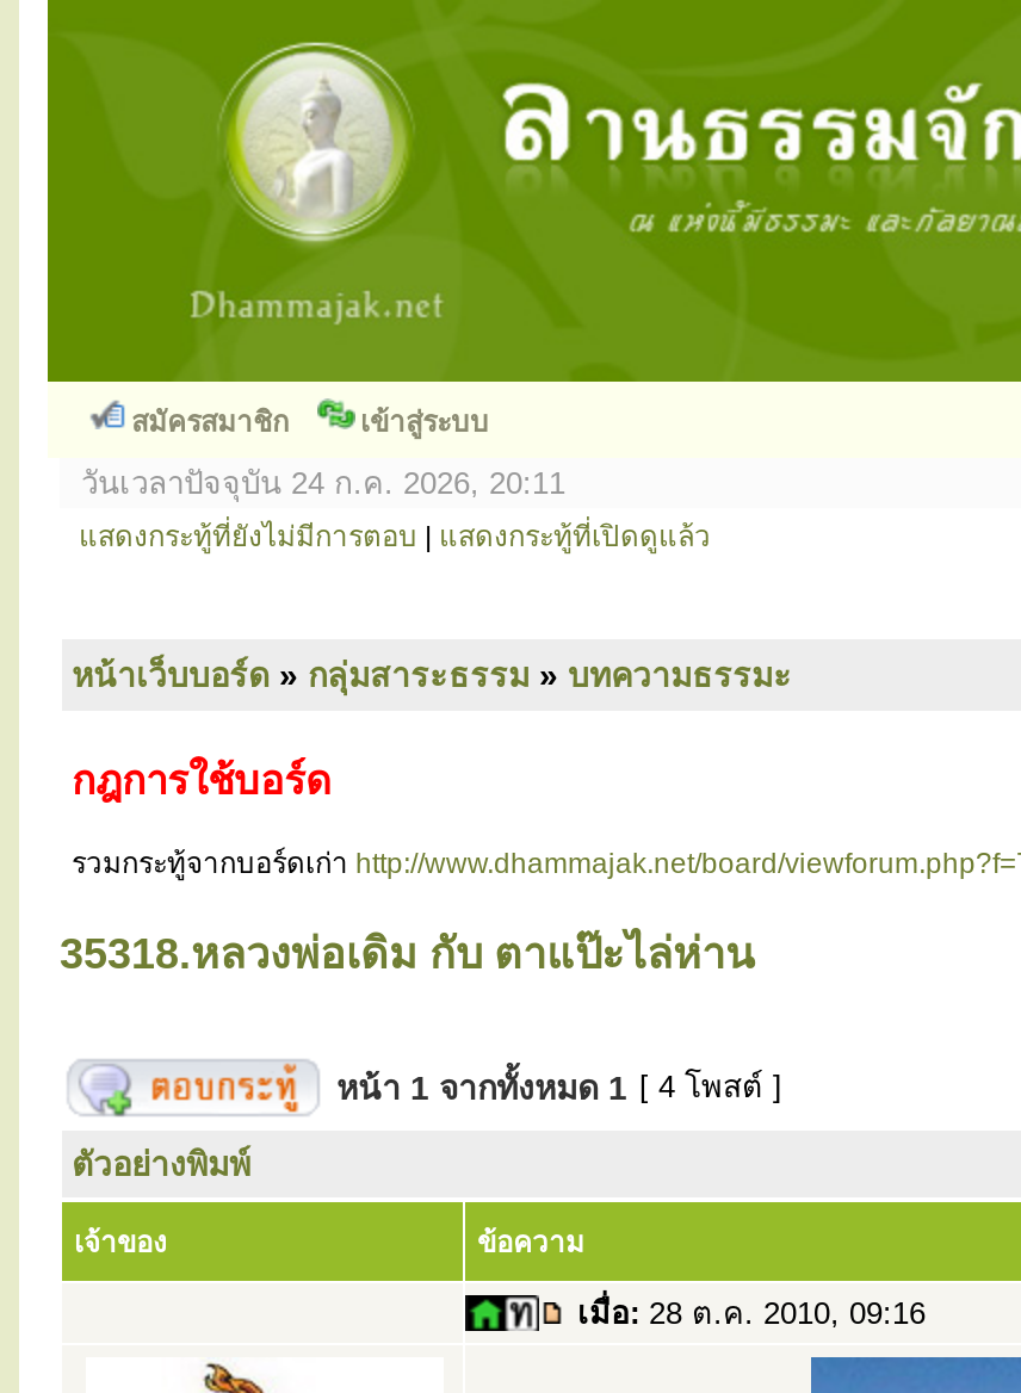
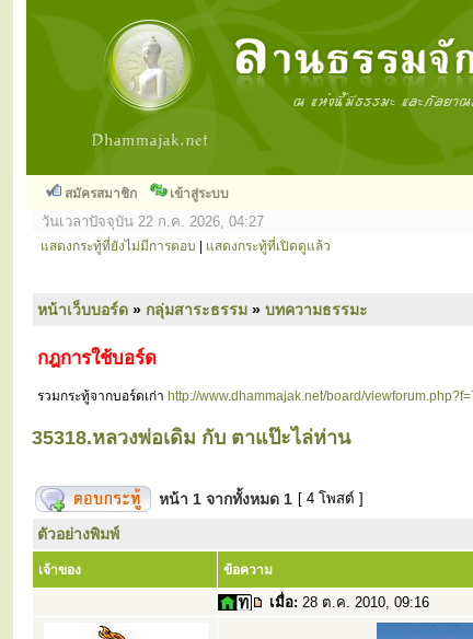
- วันเวลาปัจจุบัน 24 ก.ค. 2026, 20:11
+ วันเวลาปัจจุบัน 22 ก.ค. 2026, 04:27
